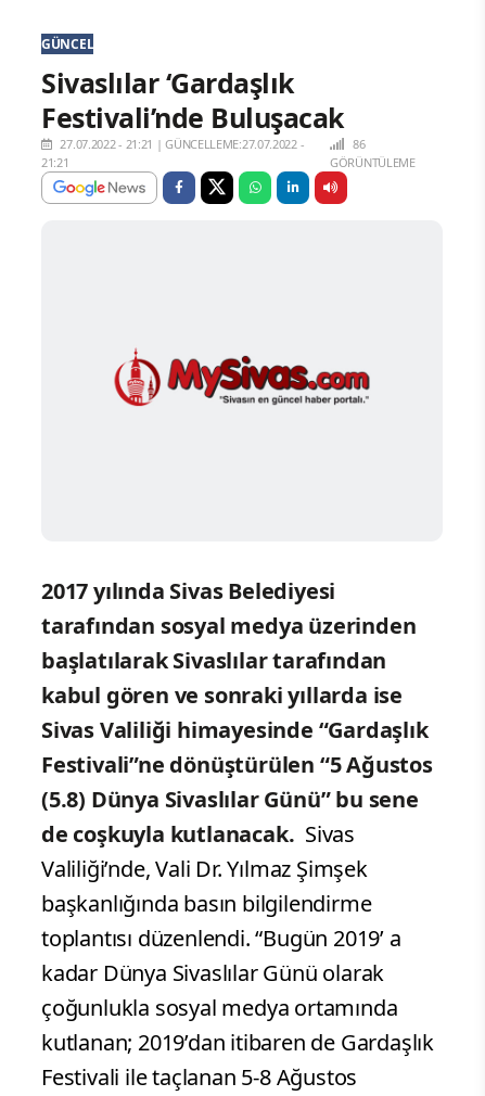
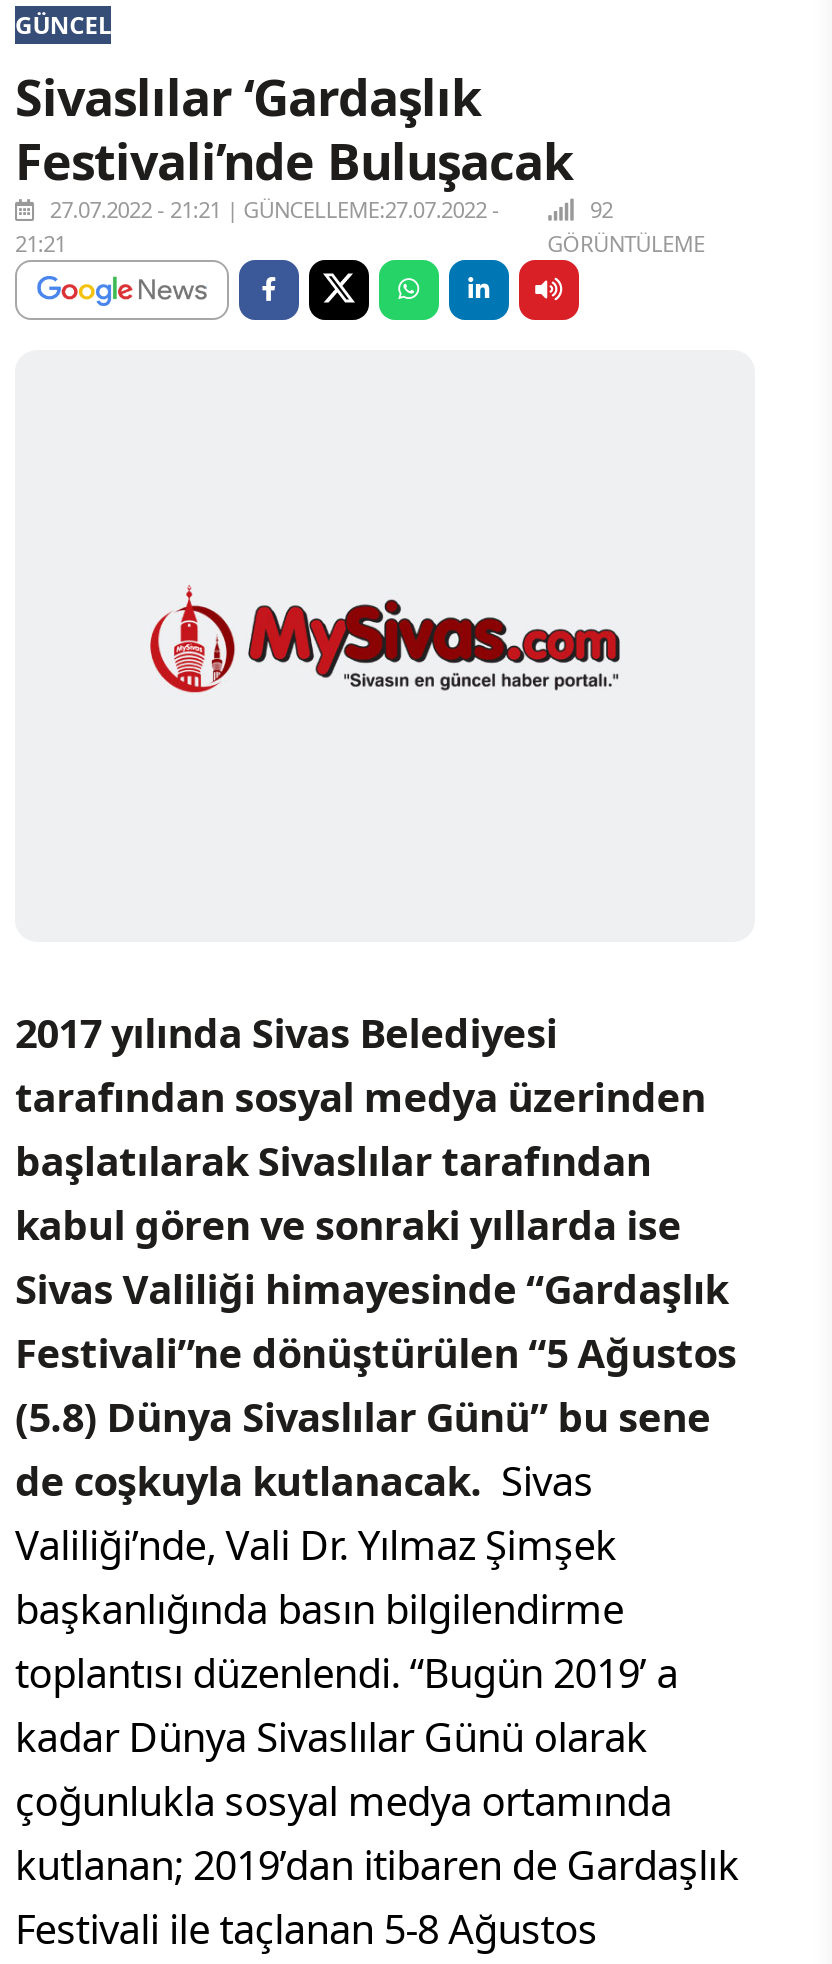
- 86
+ 92
